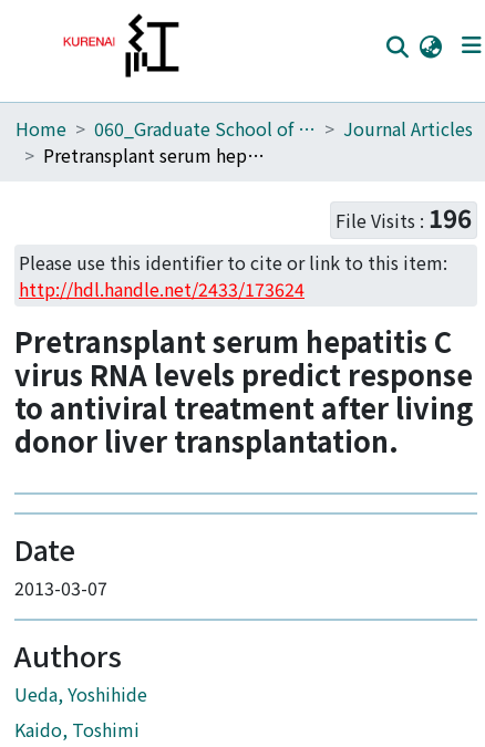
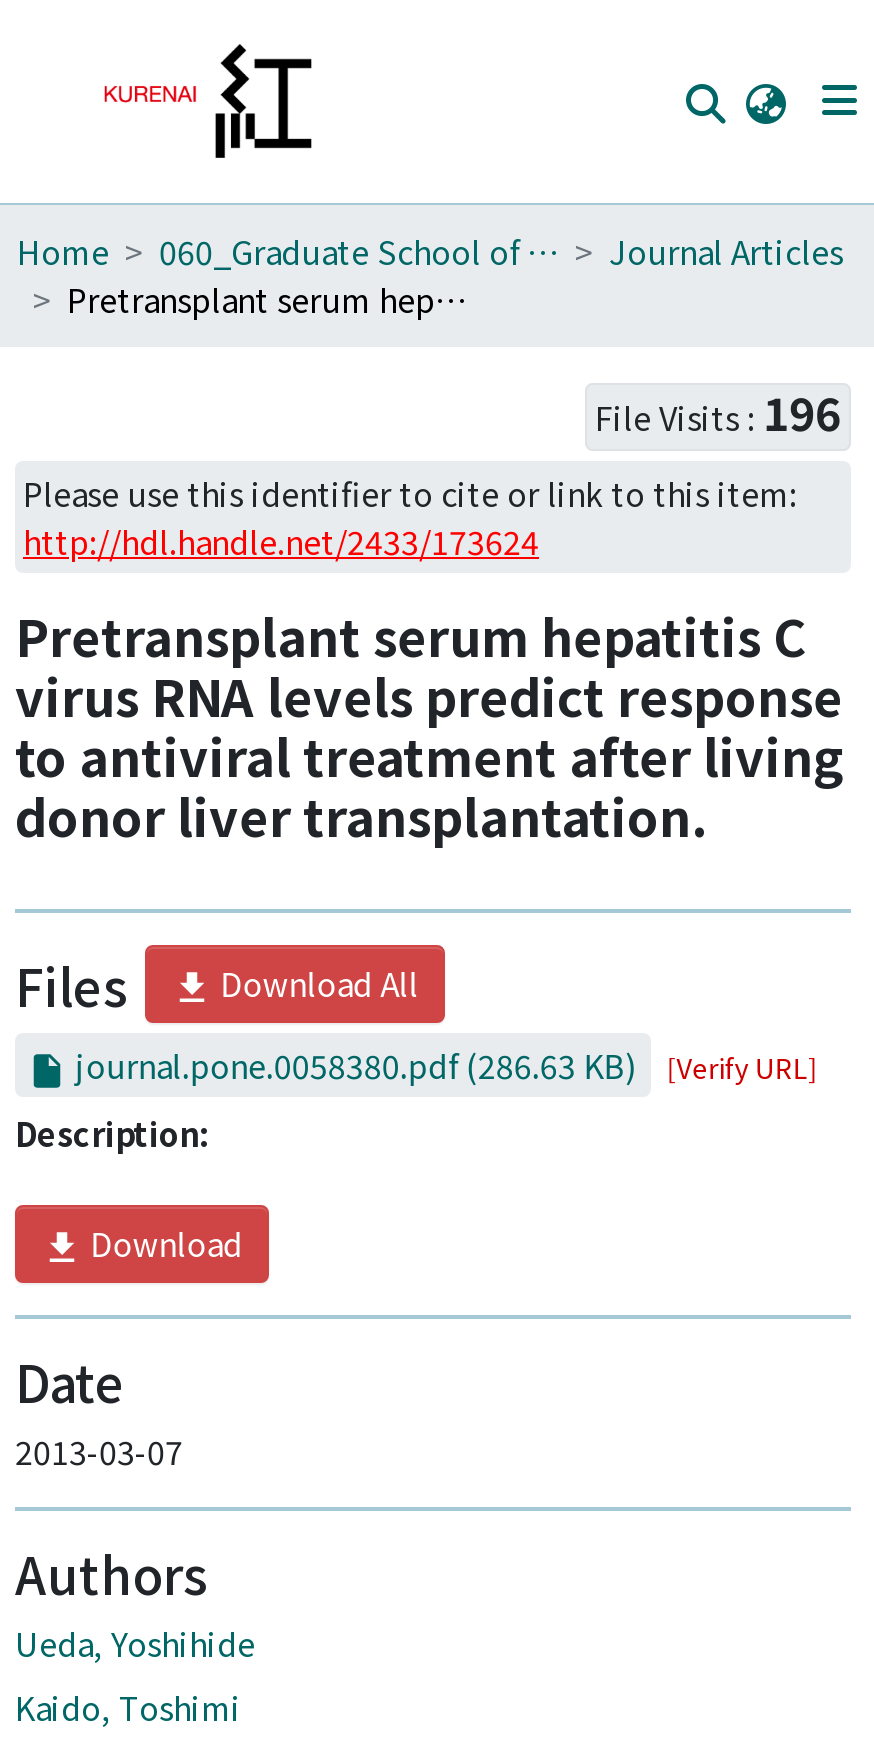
+ Files
+ Download All
+ journal.pone.0058380.pdf (286.63 KB)
+ [Verify URL]
+ Description:
+ Download
